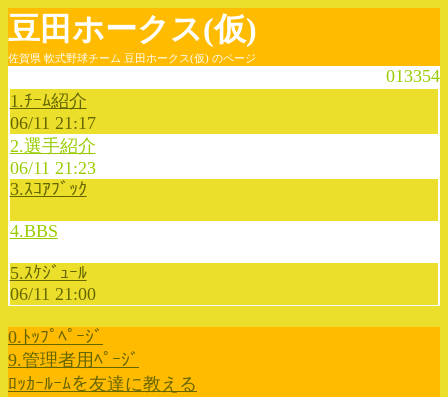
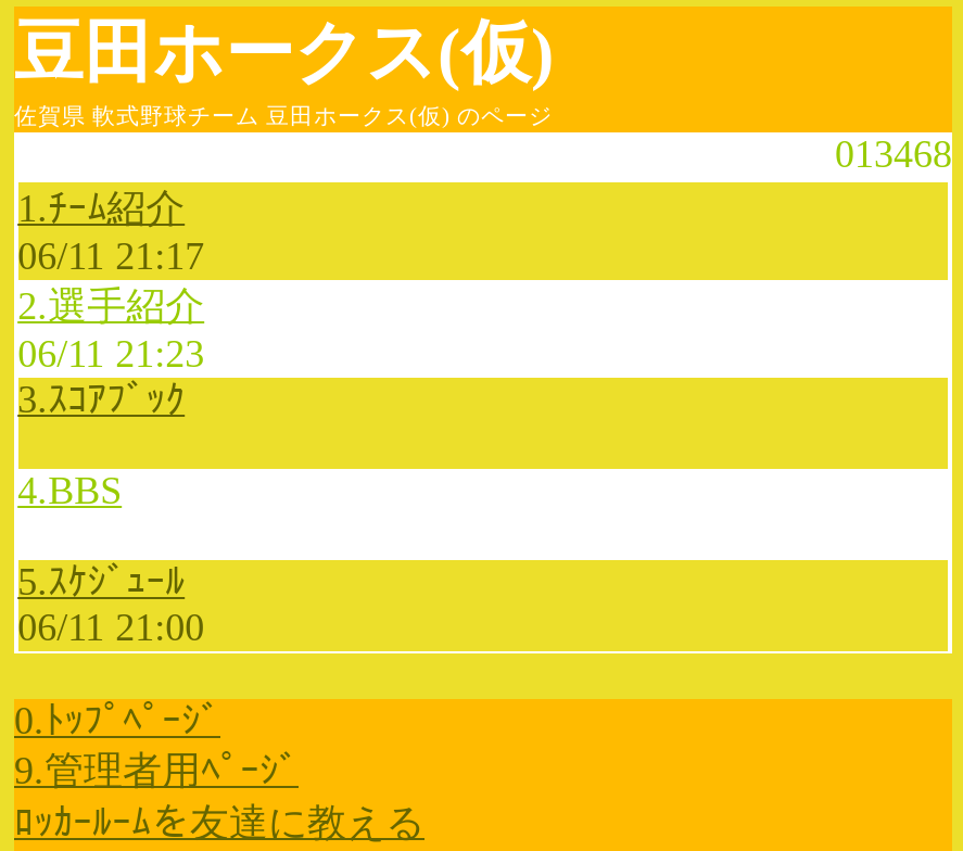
- 013354
+ 013468
